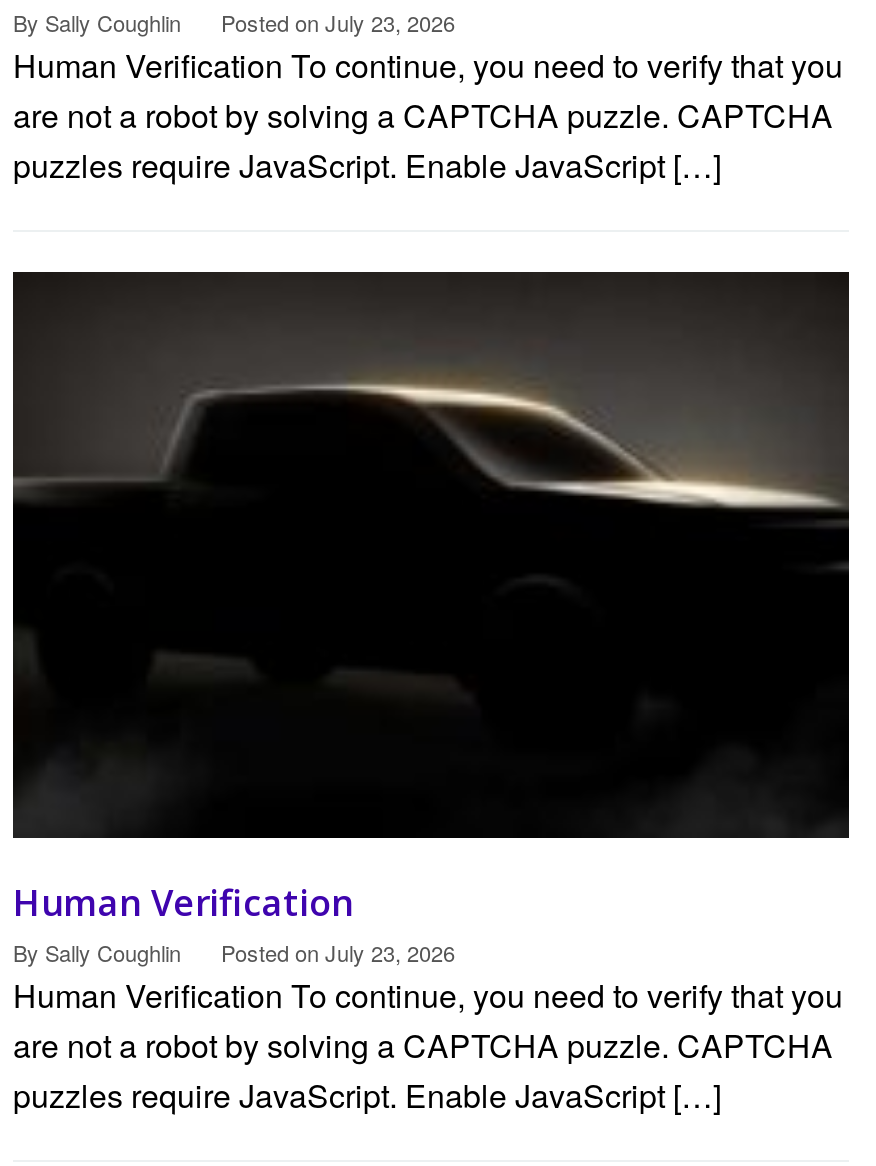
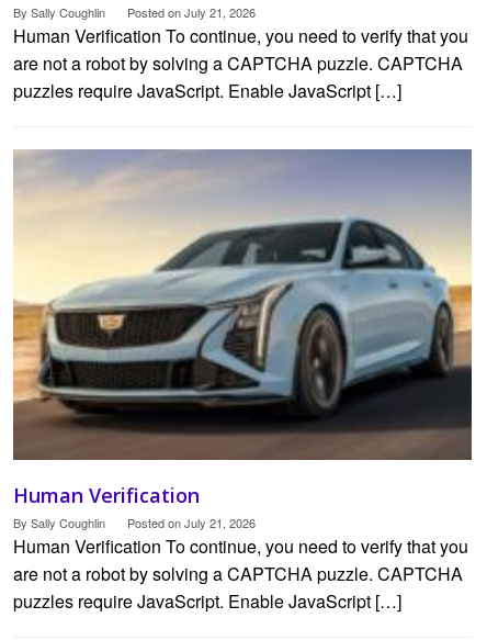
- Posted on July 23, 2026
+ Posted on July 21, 2026

- [image]
+ [image]

- Posted on July 23, 2026
+ Posted on July 21, 2026
